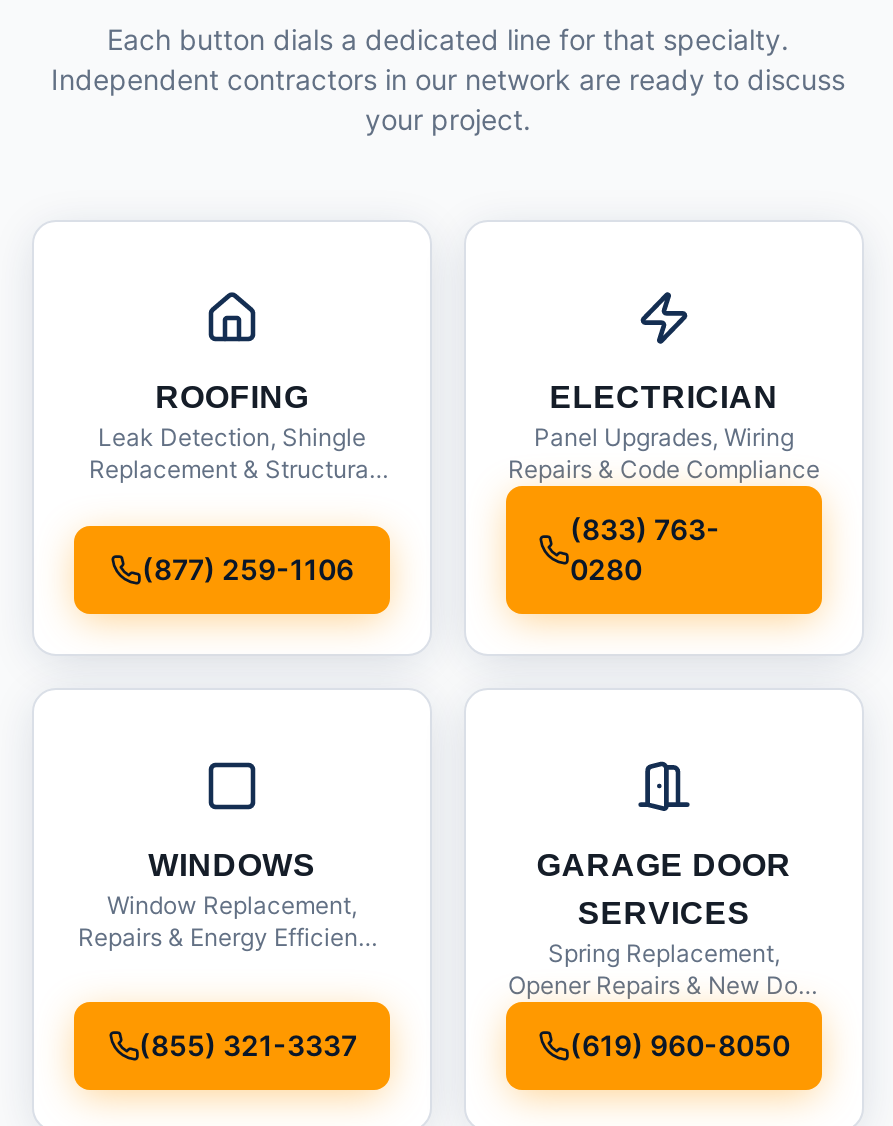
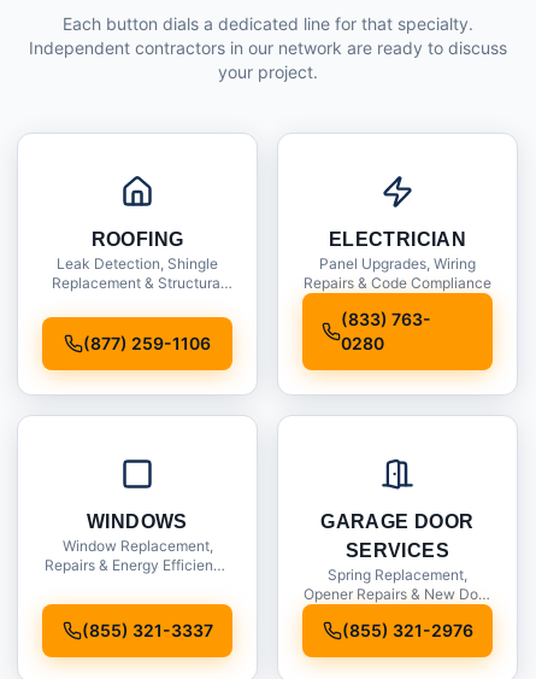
- (619) 960-8050
+ (855) 321-2976
